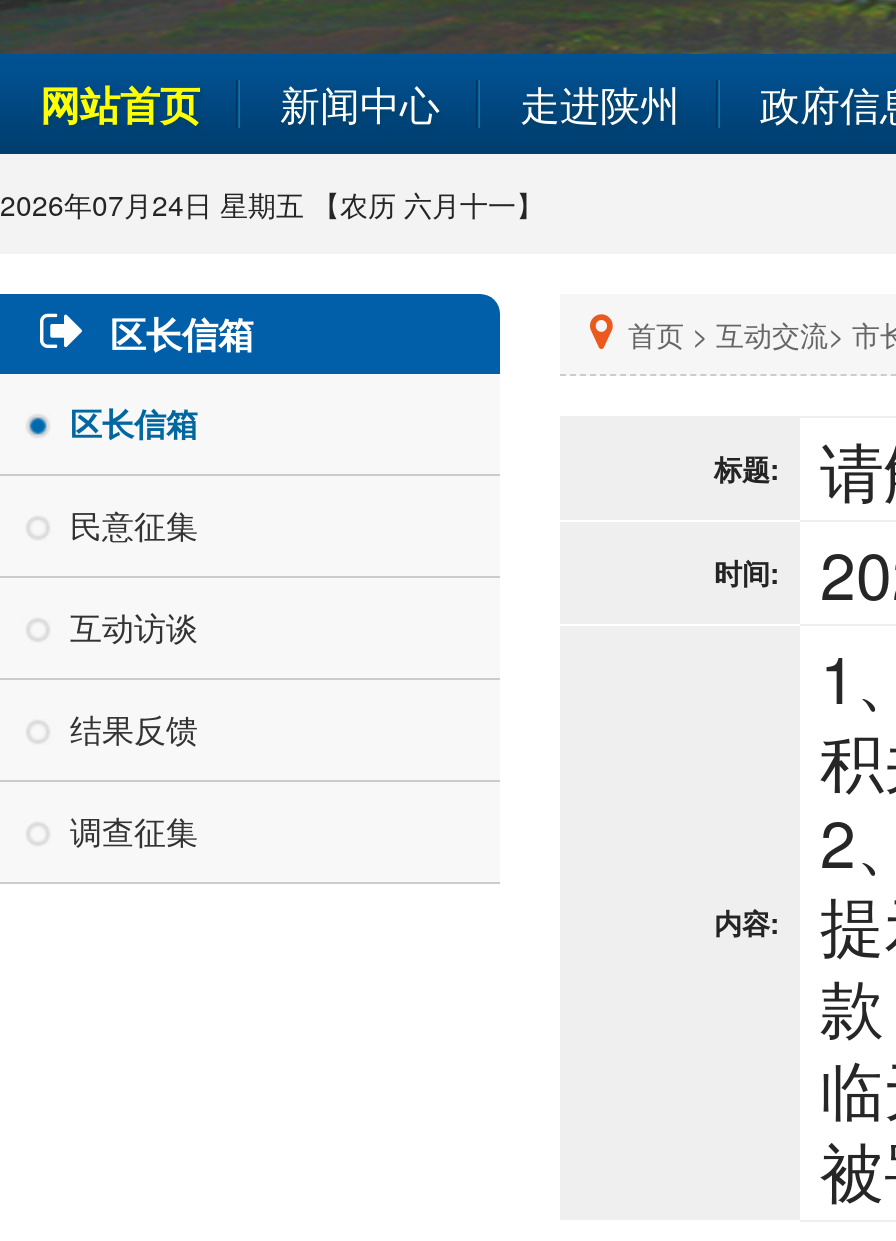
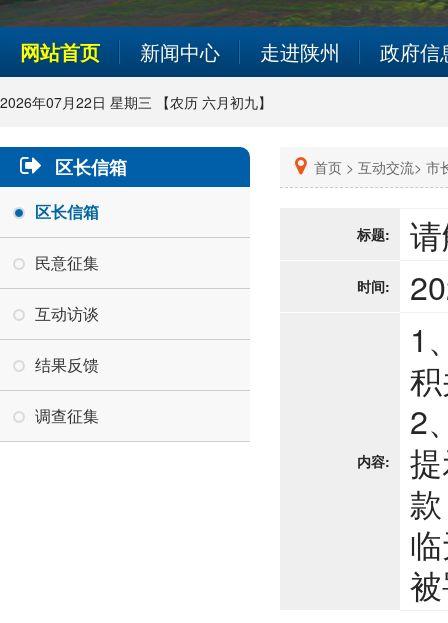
- 2026年07月24日 星期五 【农历 六月十一】
+ 2026年07月22日 星期三 【农历 六月初九】
